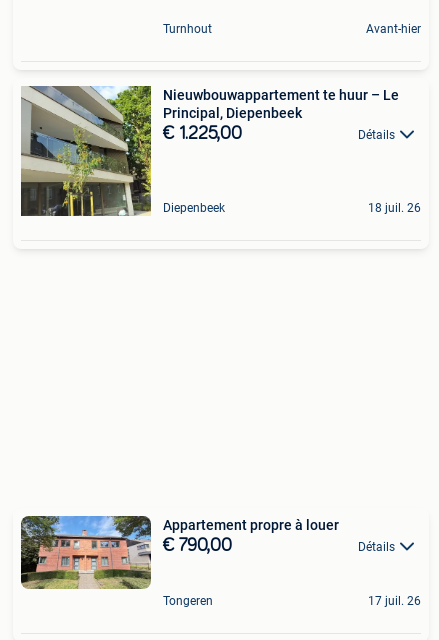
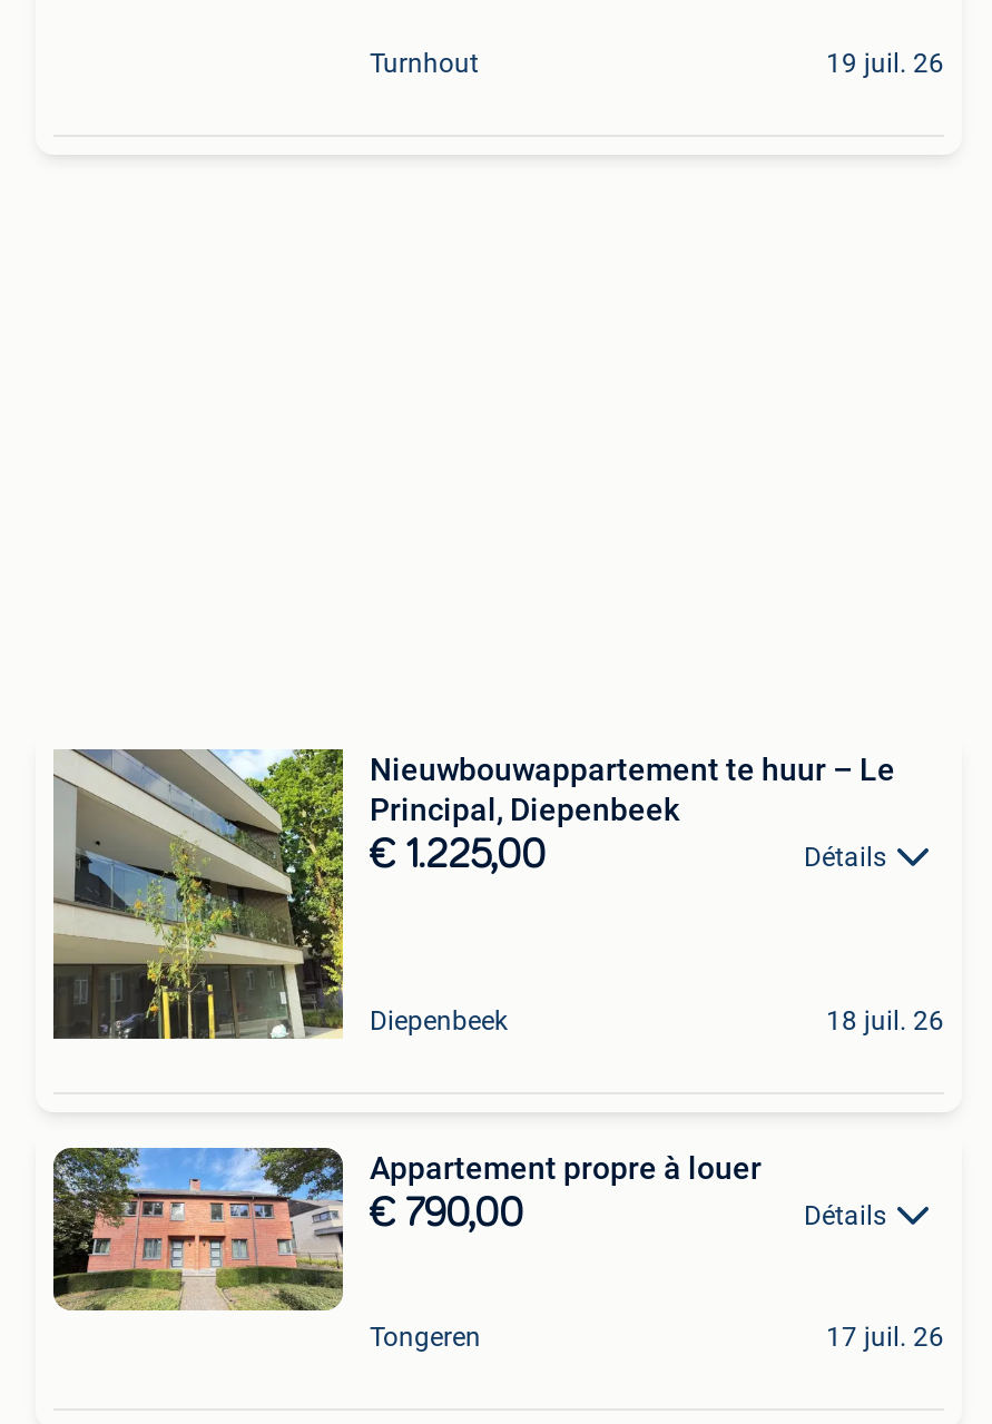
- Avant-hier
+ 19 juil. 26

moved down: [image] | Nieuwbouwappartement te huur – Le | Principal, Diepenbeek | € 1.225,00 | Détails | Diepenbeek | 18 juil. 26
